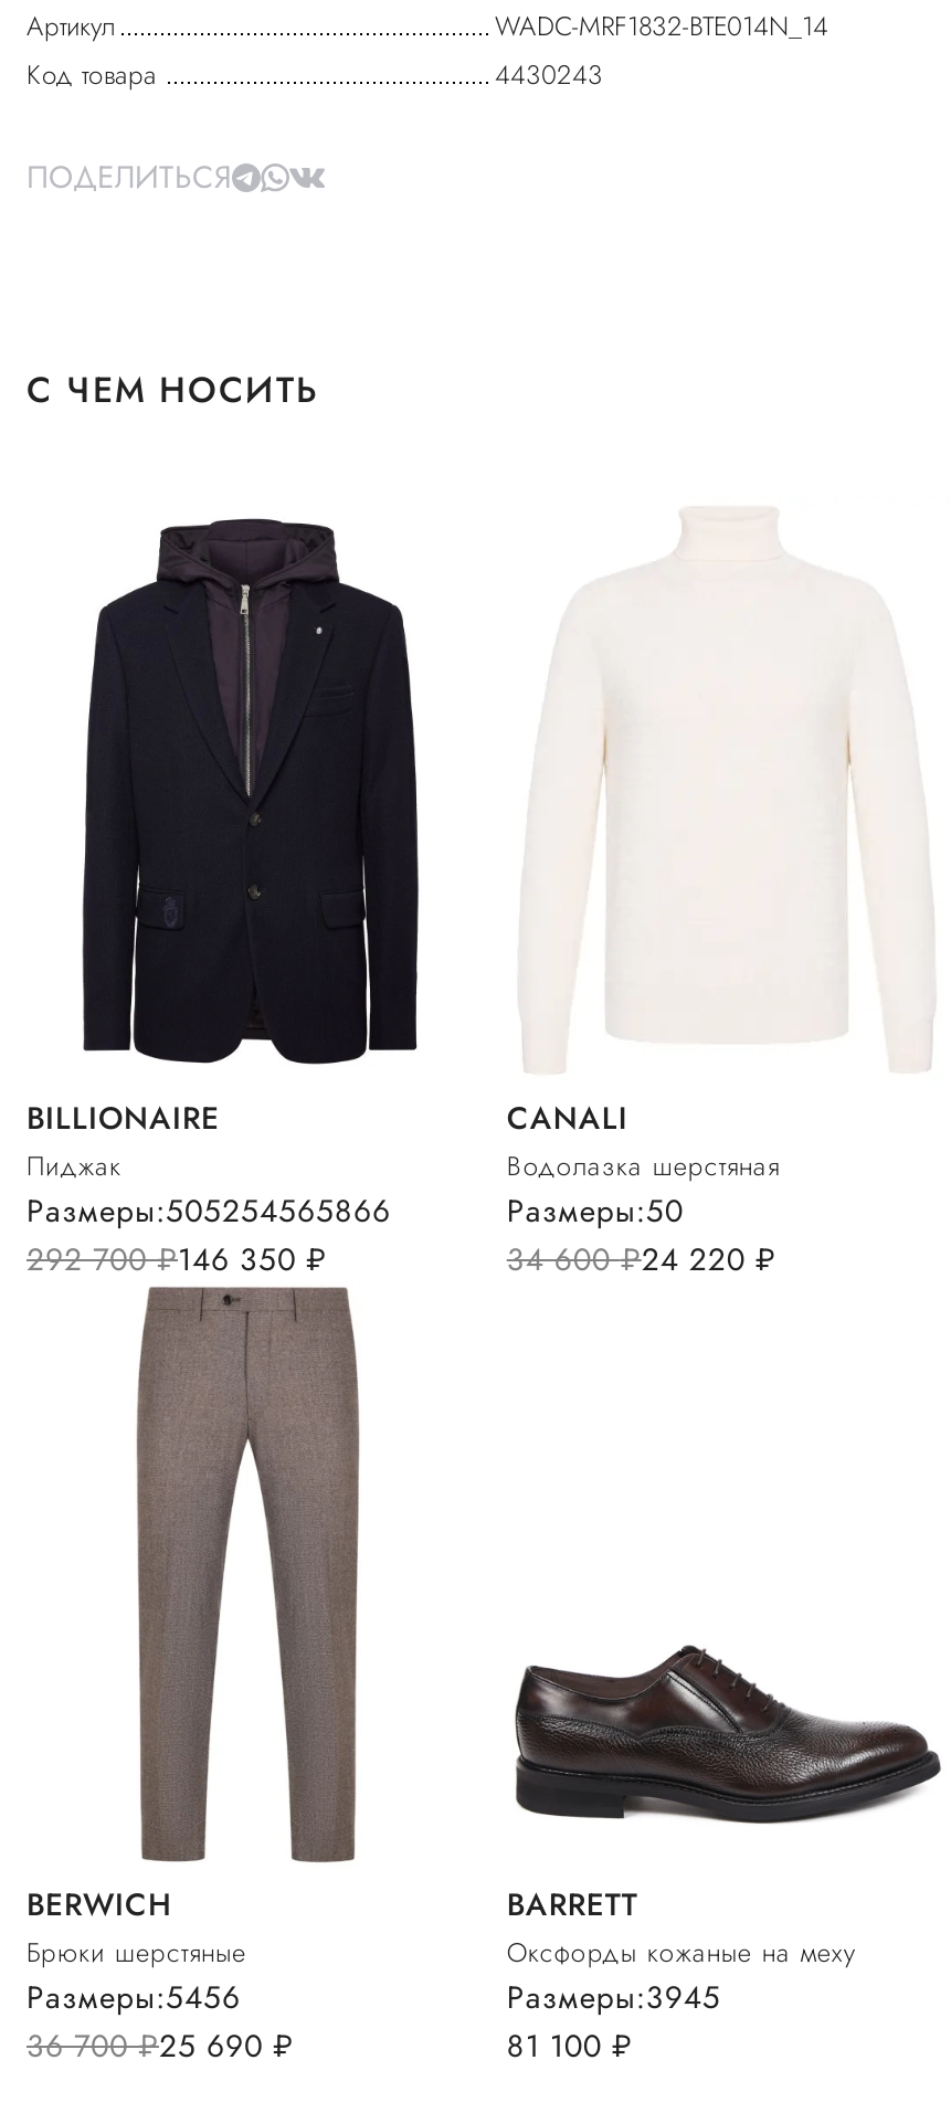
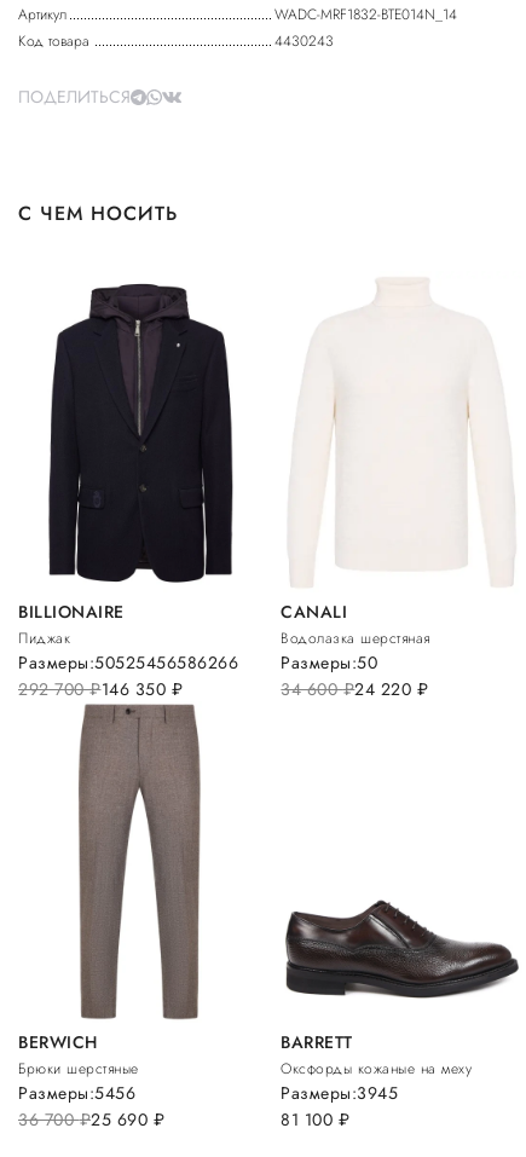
- Размеры:505254565866
+ Размеры:50525456586266
